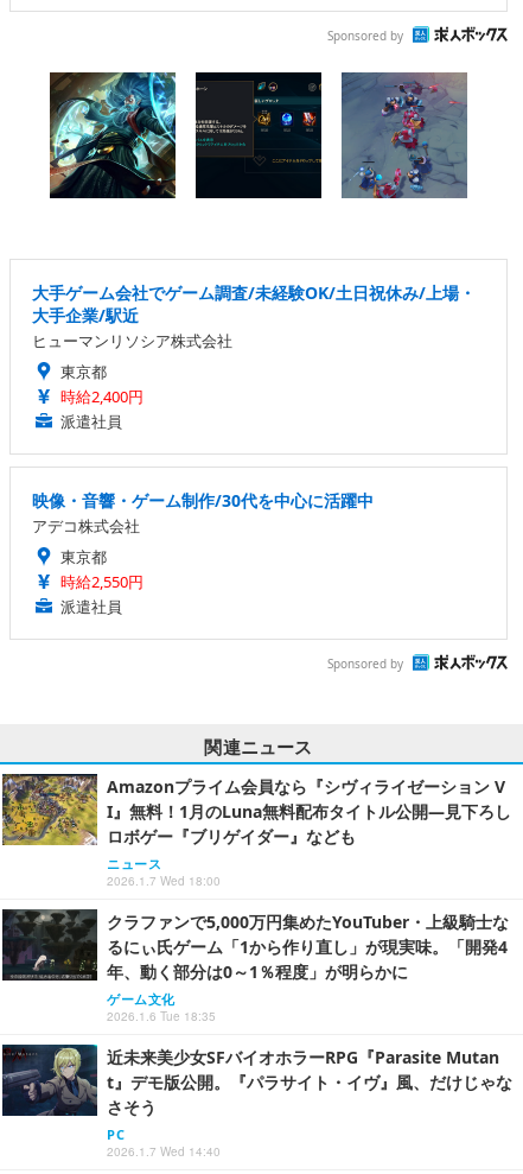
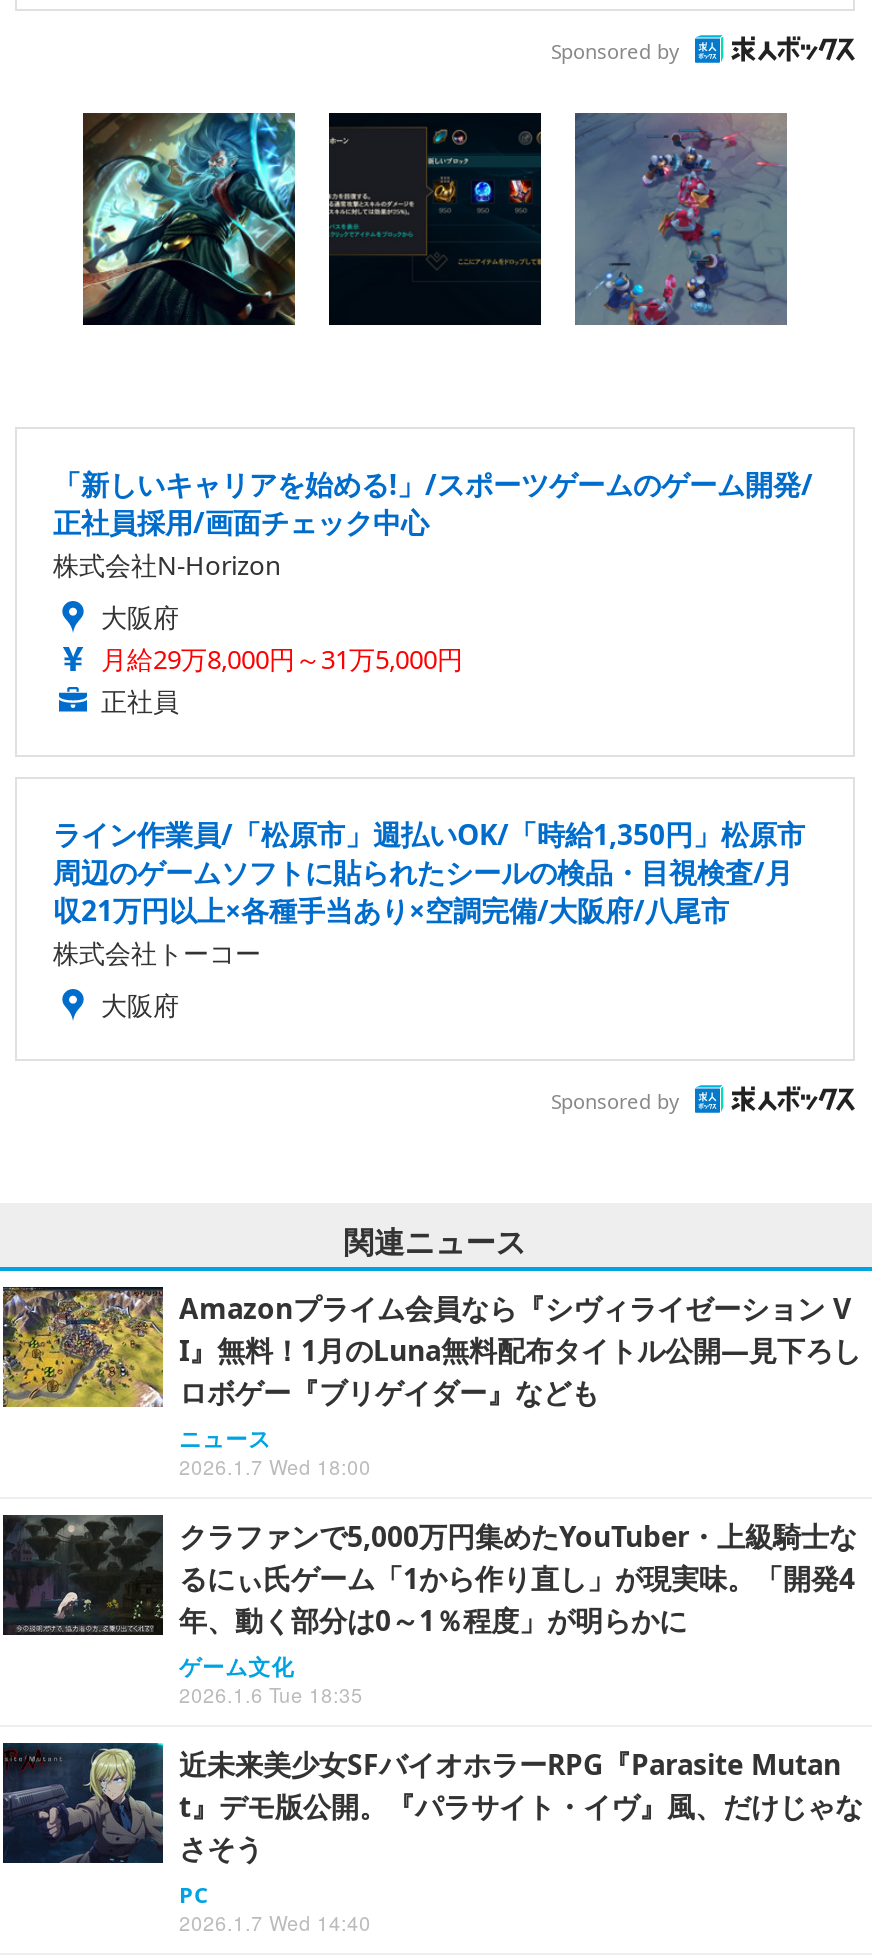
- 大手ゲーム会社でゲーム調査/未経験OK/土日祝休み/上場・
- 大手企業/駅近
- ヒューマンリソシア株式会社
- 東京都
- 時給2,400円
- 派遣社員
+ 「新しいキャリアを始める!」/スポーツゲームのゲーム開発/
+ 正社員採用/画面チェック中心
+ 株式会社N-Horizon
+ 大阪府
+ 月給29万8,000円～31万5,000円
+ 正社員

- 映像・音響・ゲーム制作/30代を中心に活躍中
- アデコ株式会社
- 東京都
- 時給2,550円
- 派遣社員
+ ライン作業員/「松原市」週払いOK/「時給1,350円」松原市
+ 周辺のゲームソフトに貼られたシールの検品・目視検査/月
+ 収21万円以上×各種手当あり×空調完備/大阪府/八尾市
+ 株式会社トーコー
+ 大阪府
